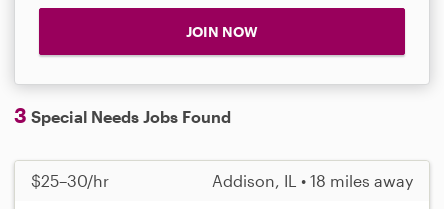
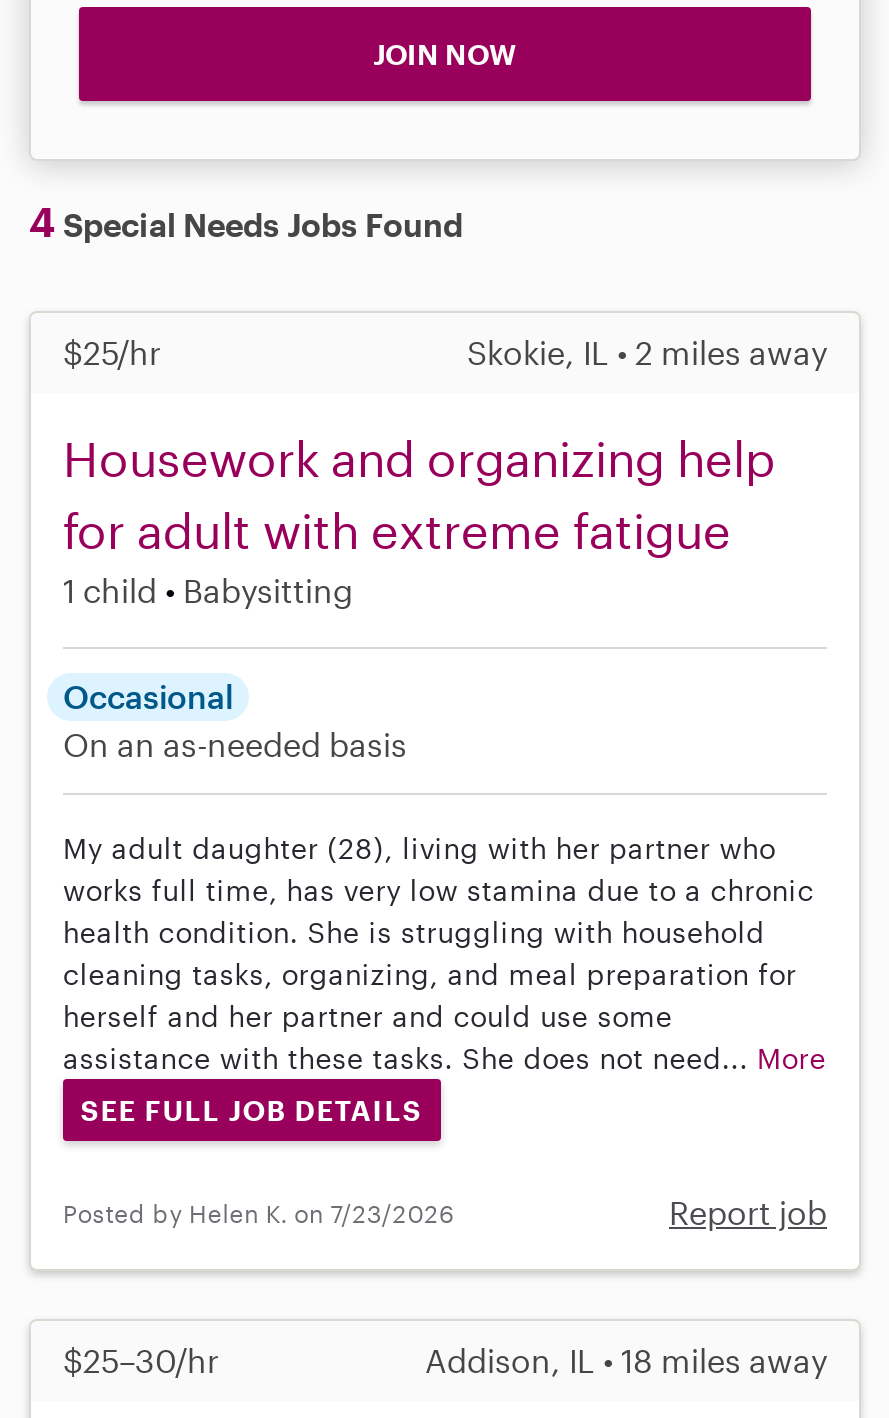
- 3 Special Needs Jobs Found
+ 4 Special Needs Jobs Found
+ $25/hr
+ Skokie, IL • 2 miles away
+ Housework and organizing help
+ for adult with extreme fatigue
+ 1 child
+ Babysitting
+ Occasional
+ On an as-needed basis
+ My adult daughter (28), living with her partner who
+ works full time, has very low stamina due to a chronic
+ health condition. She is struggling with household
+ cleaning tasks, organizing, and meal preparation for
+ herself and her partner and could use some
+ assistance with these tasks. She does not need... More
+ SEE FULL JOB DETAILS
+ Posted by Helen K. on 7/23/2026
+ Report job
